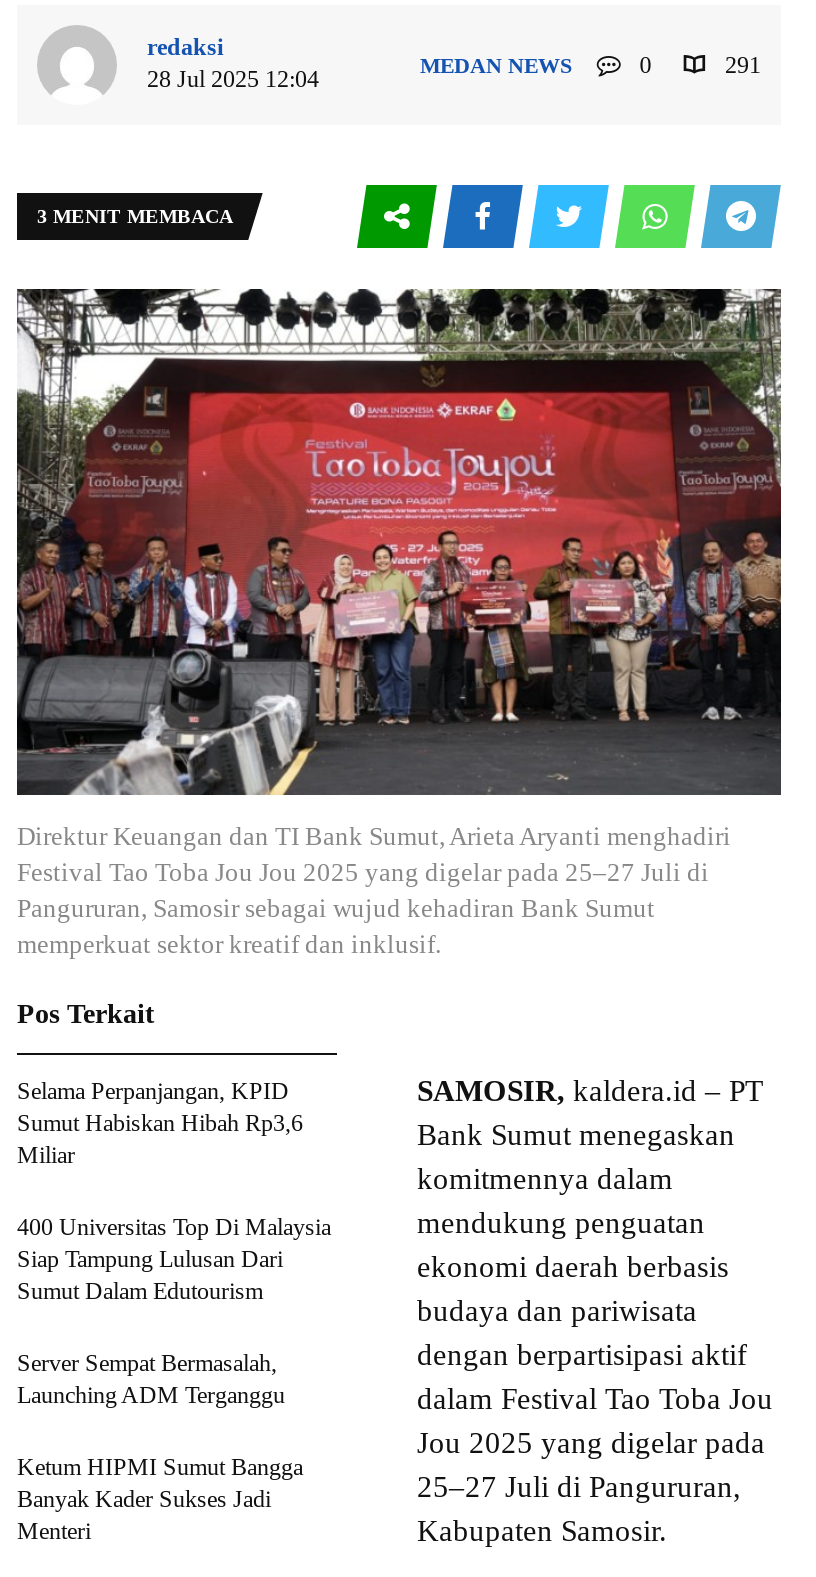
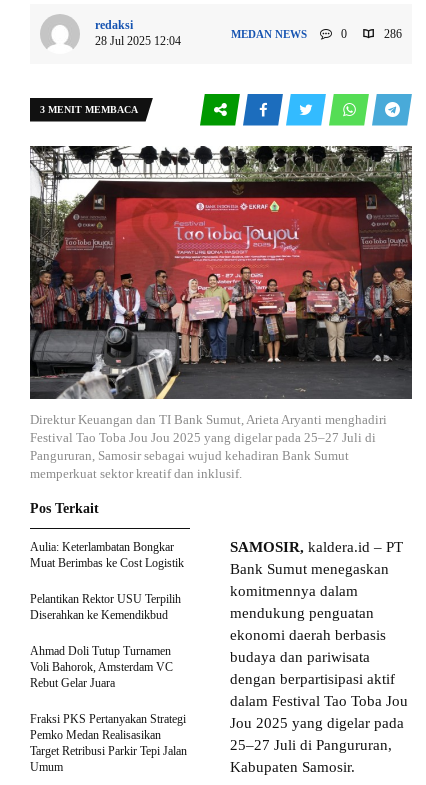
- 291
+ 286

- Selama Perpanjangan, KPID
- Sumut Habiskan Hibah Rp3,6
- Miliar
+ Aulia: Keterlambatan Bongkar
+ Muat Berimbas ke Cost Logistik

- 400 Universitas Top Di Malaysia
- Siap Tampung Lulusan Dari
- Sumut Dalam Edutourism
+ Pelantikan Rektor USU Terpilih
+ Diserahkan ke Kemendikbud

- Server Sempat Bermasalah,
- Launching ADM Terganggu
+ Ahmad Doli Tutup Turnamen
+ Voli Bahorok, Amsterdam VC
+ Rebut Gelar Juara

- Ketum HIPMI Sumut Bangga
- Banyak Kader Sukses Jadi
- Menteri
+ Fraksi PKS Pertanyakan Strategi
+ Pemko Medan Realisasikan
+ Target Retribusi Parkir Tepi Jalan
+ Umum
